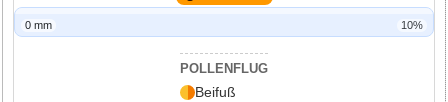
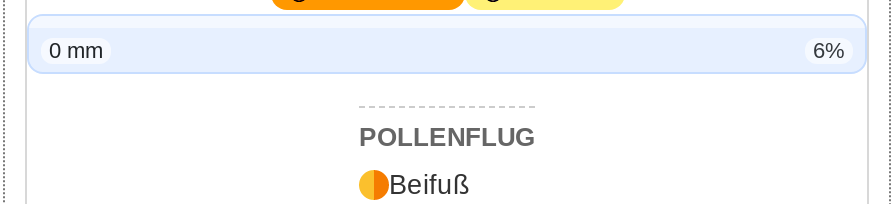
- 10%
+ 6%
